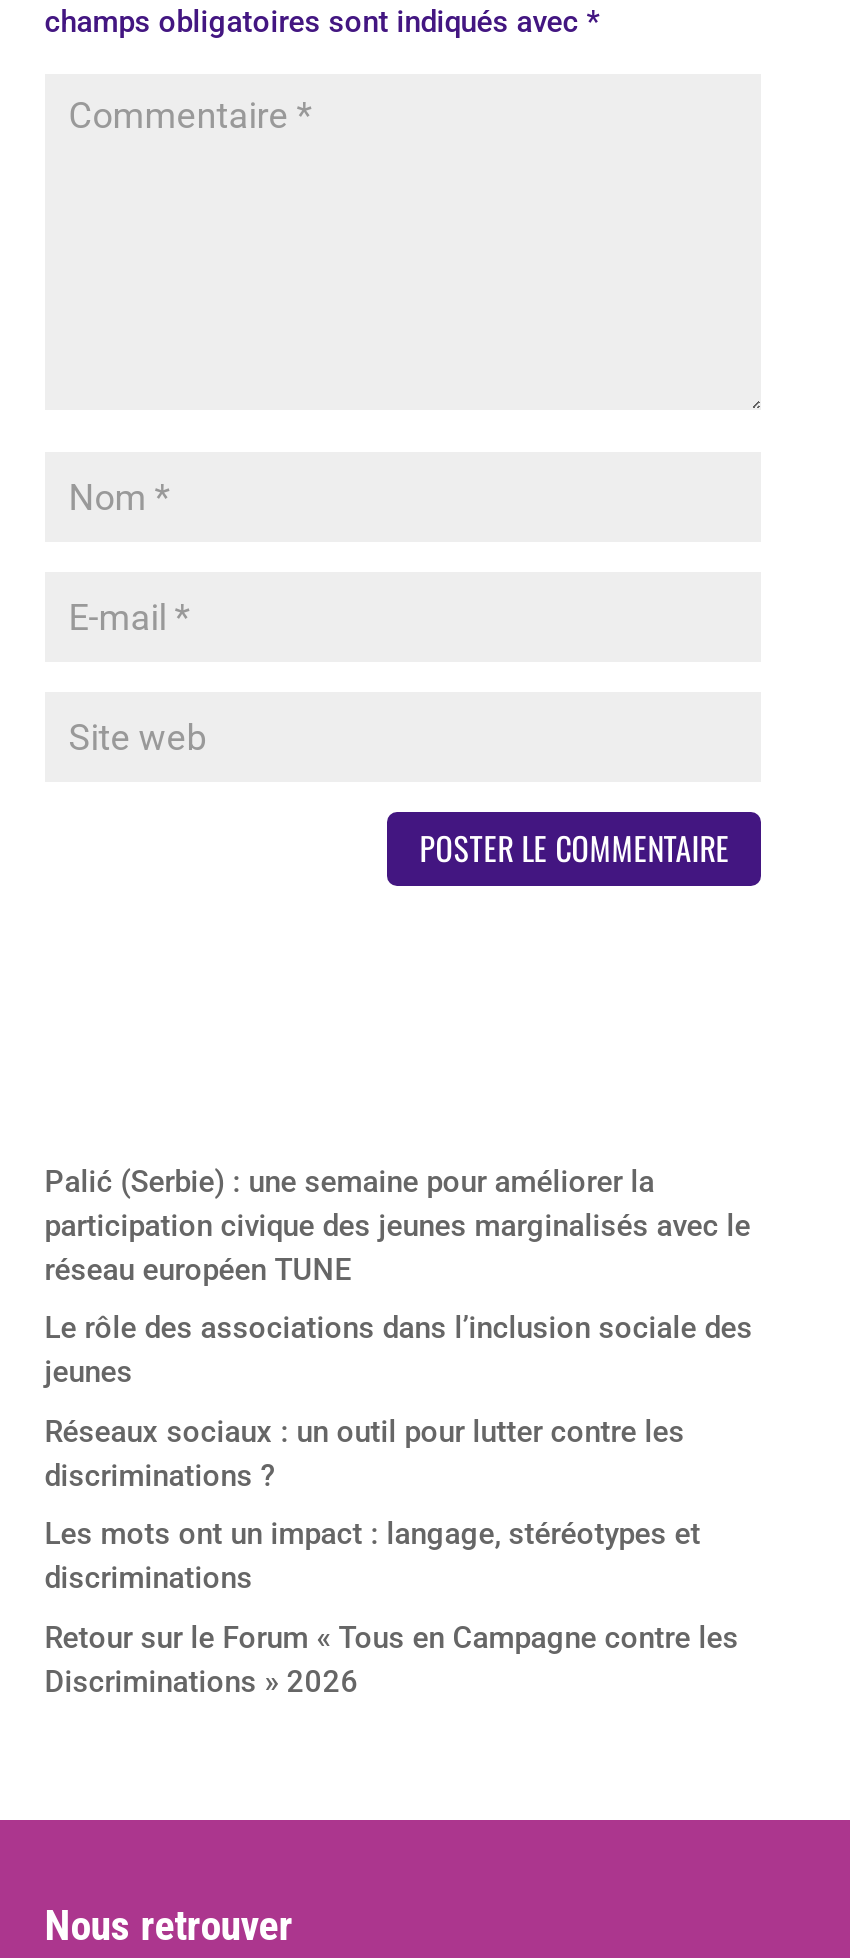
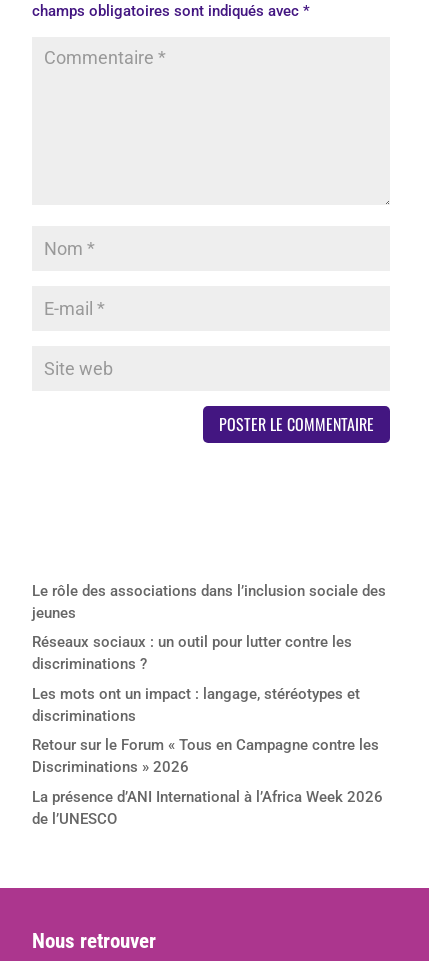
- Palić (Serbie) : une semaine pour améliorer la
- participation civique des jeunes marginalisés avec le
- réseau européen TUNE

moved up: Le rôle des associations dans l’inclusion sociale des | jeunes | Réseaux sociaux : un outil pour lutter contre les | discriminations ? | Les mots ont un impact : langage, stéréotypes et | discriminations | Retour sur le Forum « Tous en Campagne contre les | Discriminations » 2026

+ La présence d’ANI International à l’Africa Week 2026
+ de l’UNESCO
